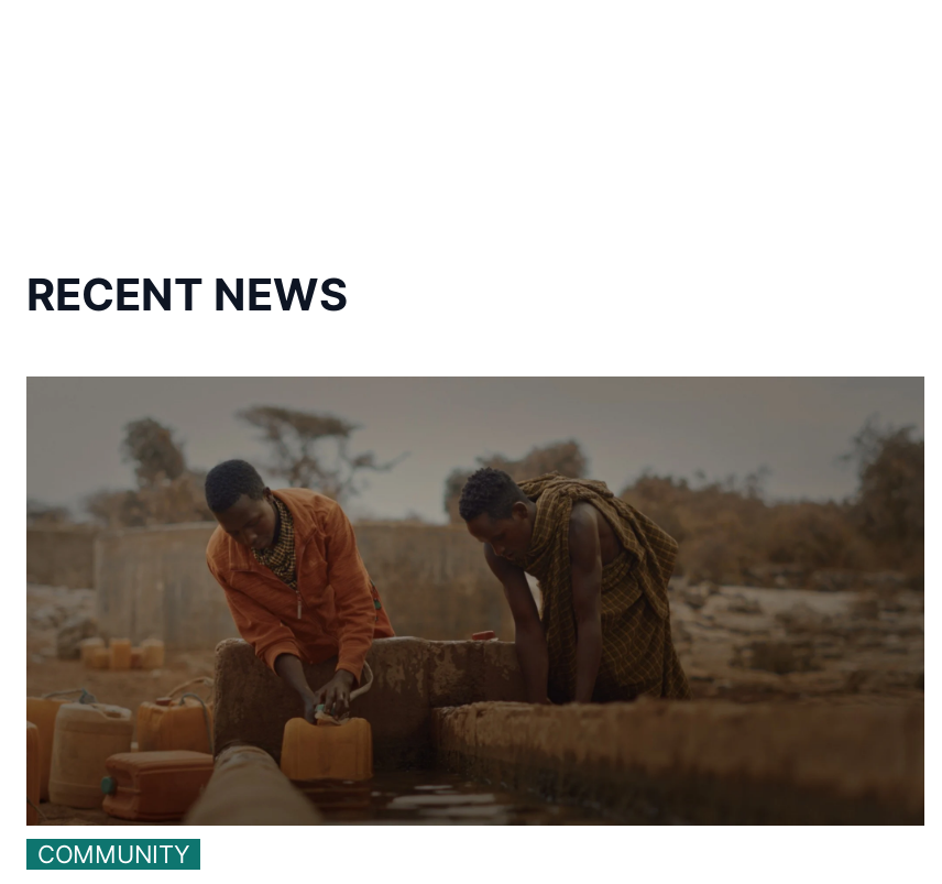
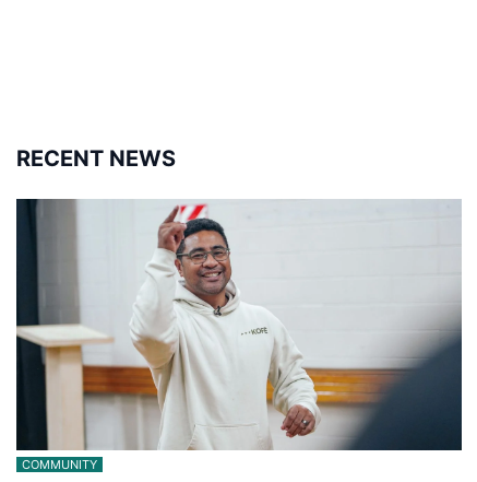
- [image]
+ [image]
